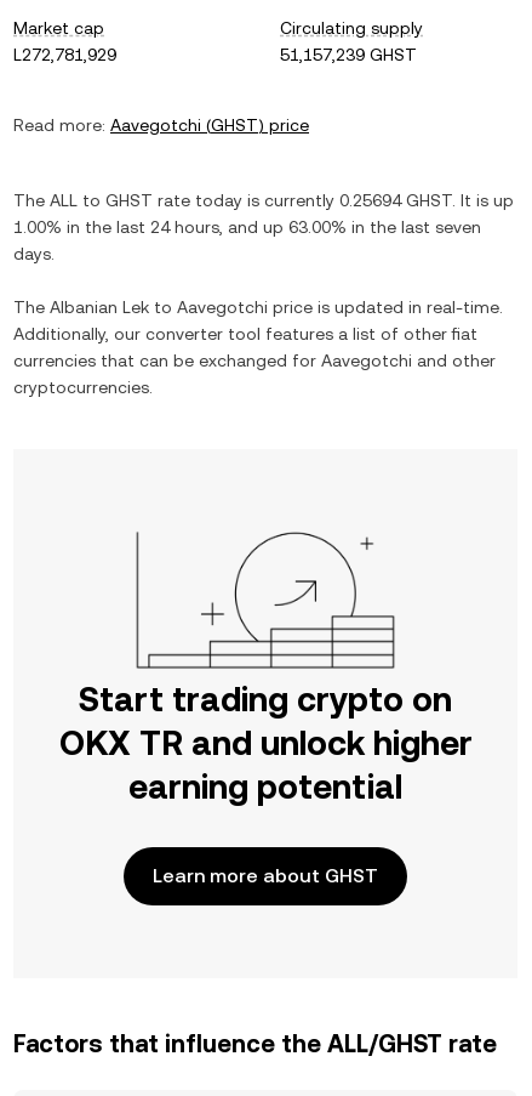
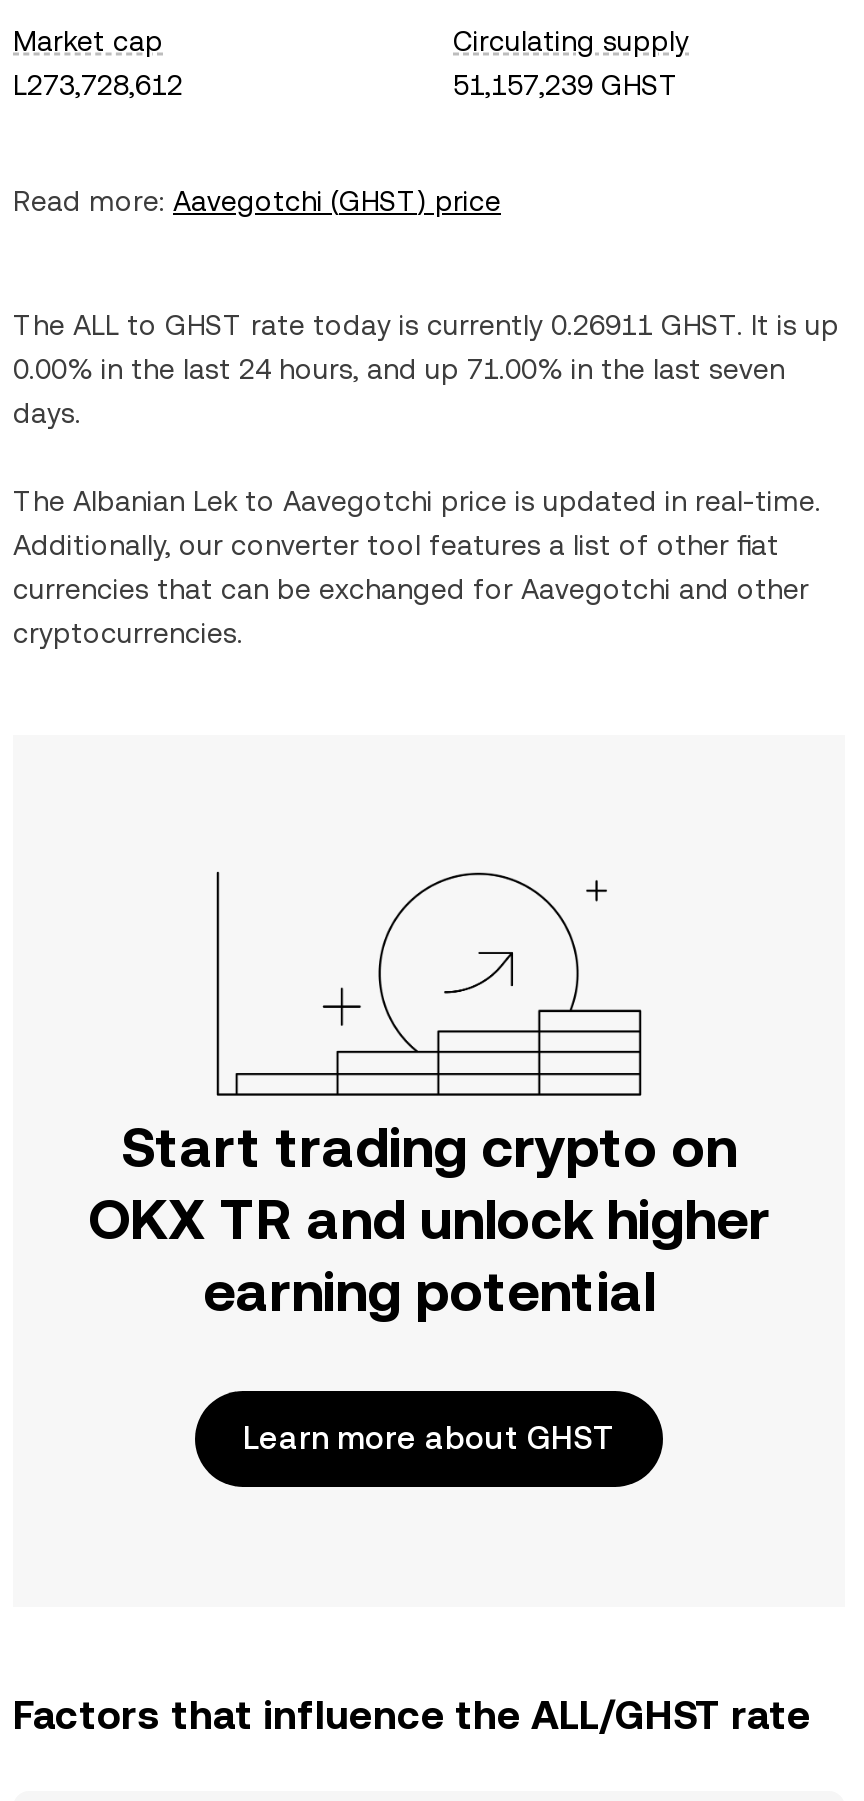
- L272,781,929
+ L273,728,612

- The ALL to GHST rate today is currently 0.25694 GHST. It is up
+ The ALL to GHST rate today is currently 0.26911 GHST. It is up

- 1.00% in the last 24 hours, and up 63.00% in the last seven
+ 0.00% in the last 24 hours, and up 71.00% in the last seven
